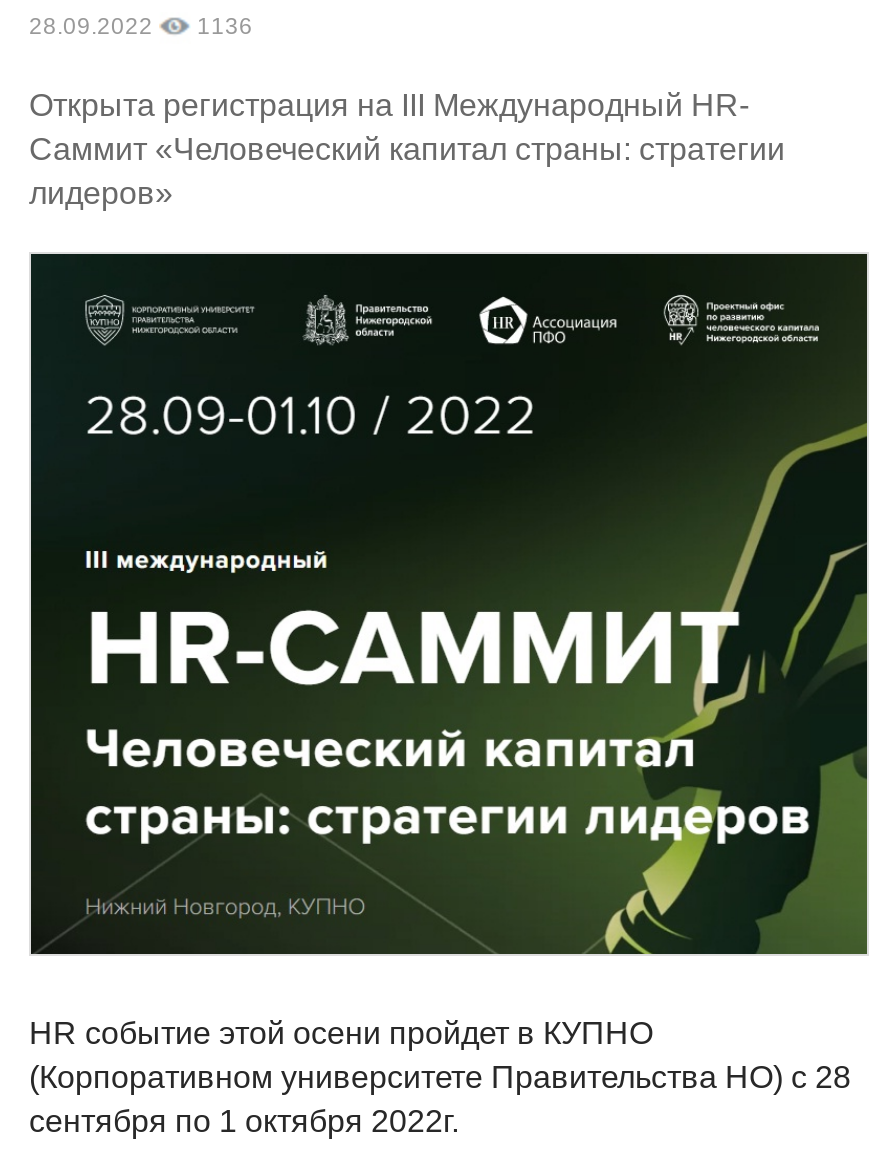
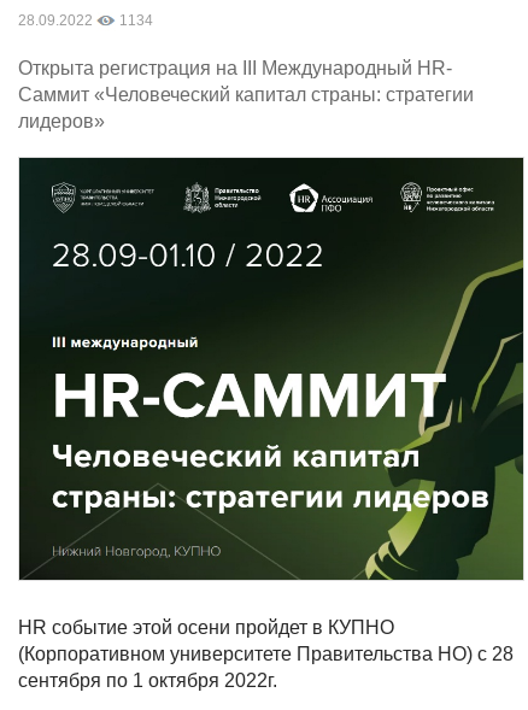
- 28.09.2022 1136
+ 28.09.2022 1134
